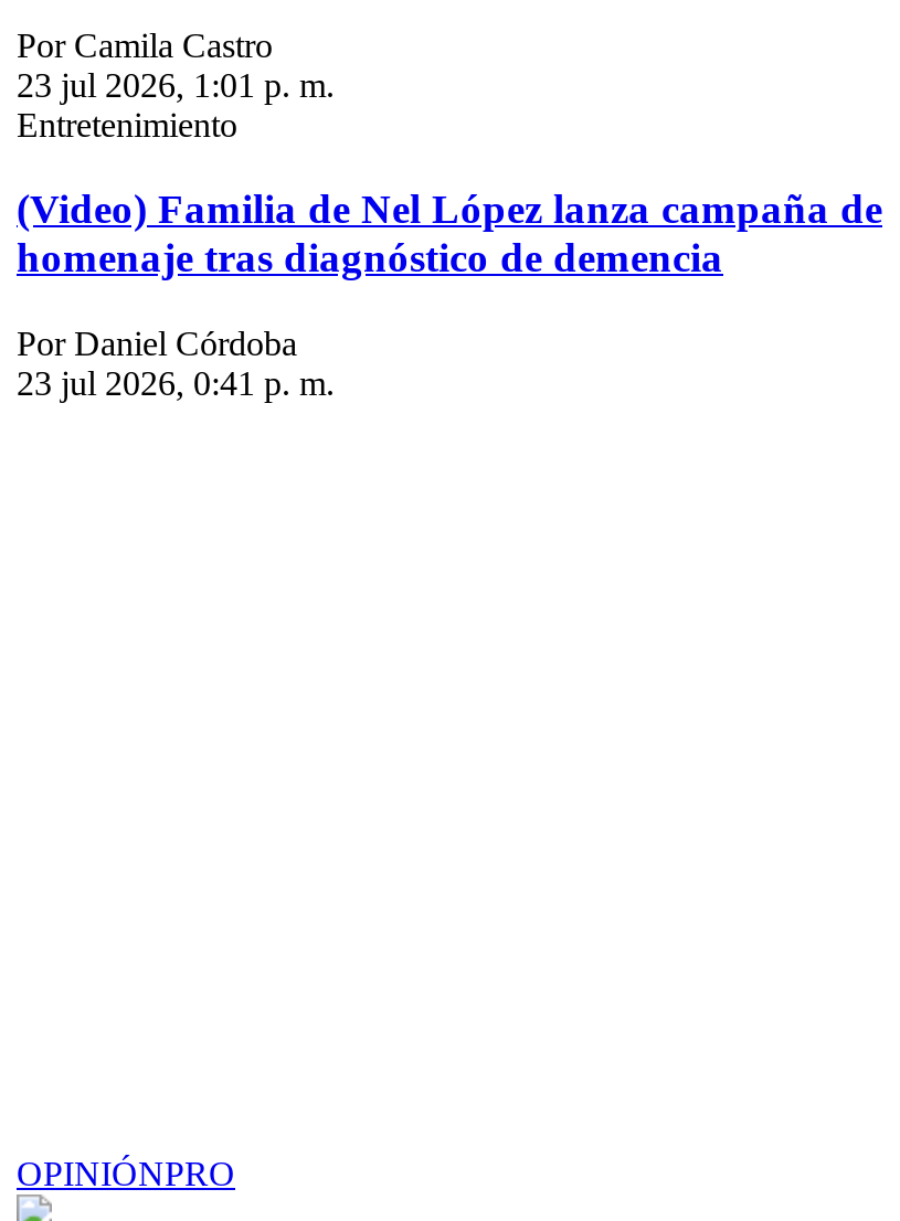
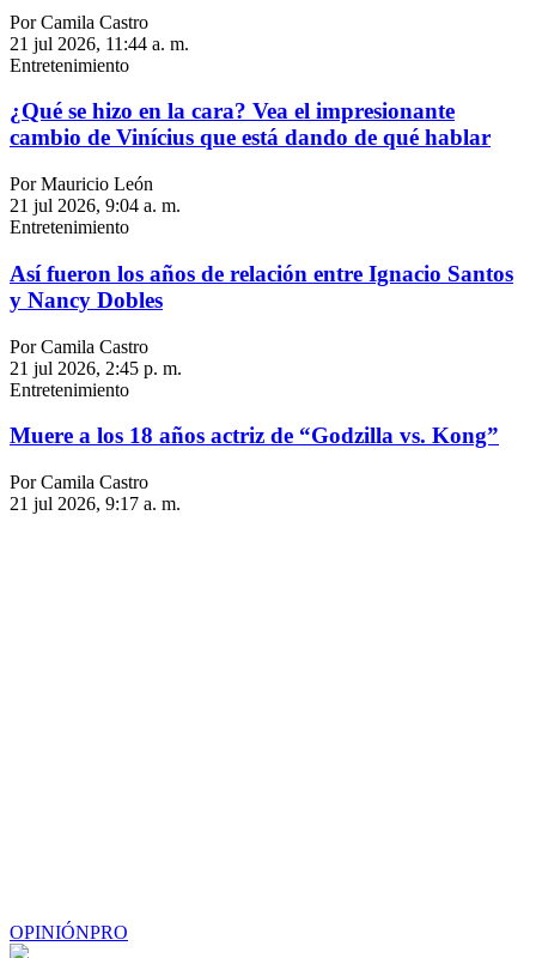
- 23 jul 2026, 1:01 p. m.
+ 21 jul 2026, 11:44 a. m.

- (Video) Familia de Nel López lanza campaña de
- homenaje tras diagnóstico de demencia
- Por Daniel Córdoba
- 23 jul 2026, 0:41 p. m.
+ ¿Qué se hizo en la cara? Vea el impresionante
+ cambio de Vinícius que está dando de qué hablar
+ Por Mauricio León
+ 21 jul 2026, 9:04 a. m.
+ Entretenimiento
+ Así fueron los años de relación entre Ignacio Santos
+ y Nancy Dobles
+ Por Camila Castro
+ 21 jul 2026, 2:45 p. m.
+ Entretenimiento
+ Muere a los 18 años actriz de “Godzilla vs. Kong”
+ Por Camila Castro
+ 21 jul 2026, 9:17 a. m.
